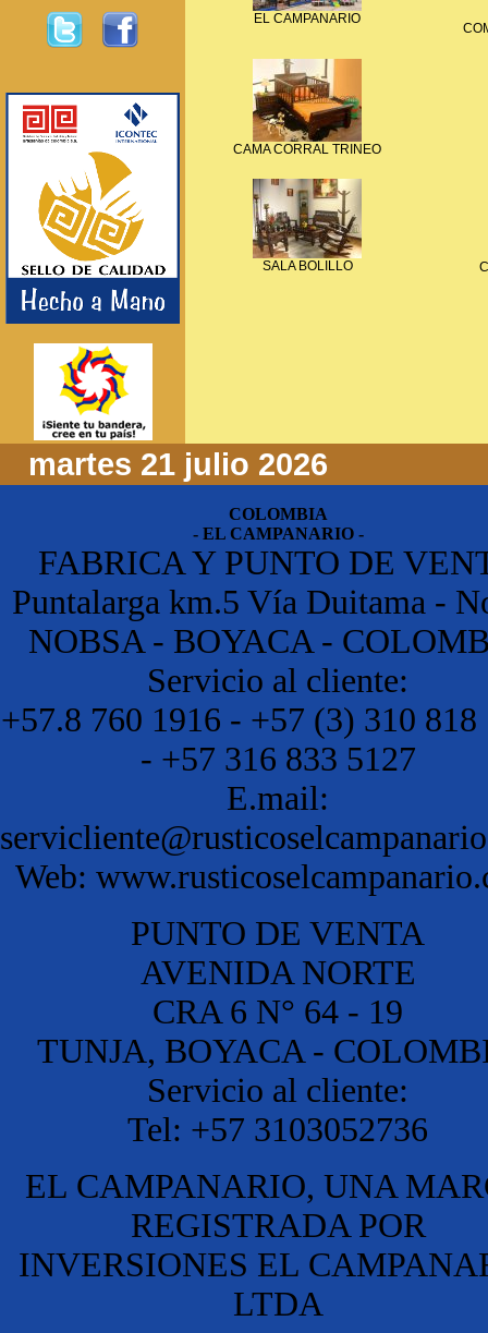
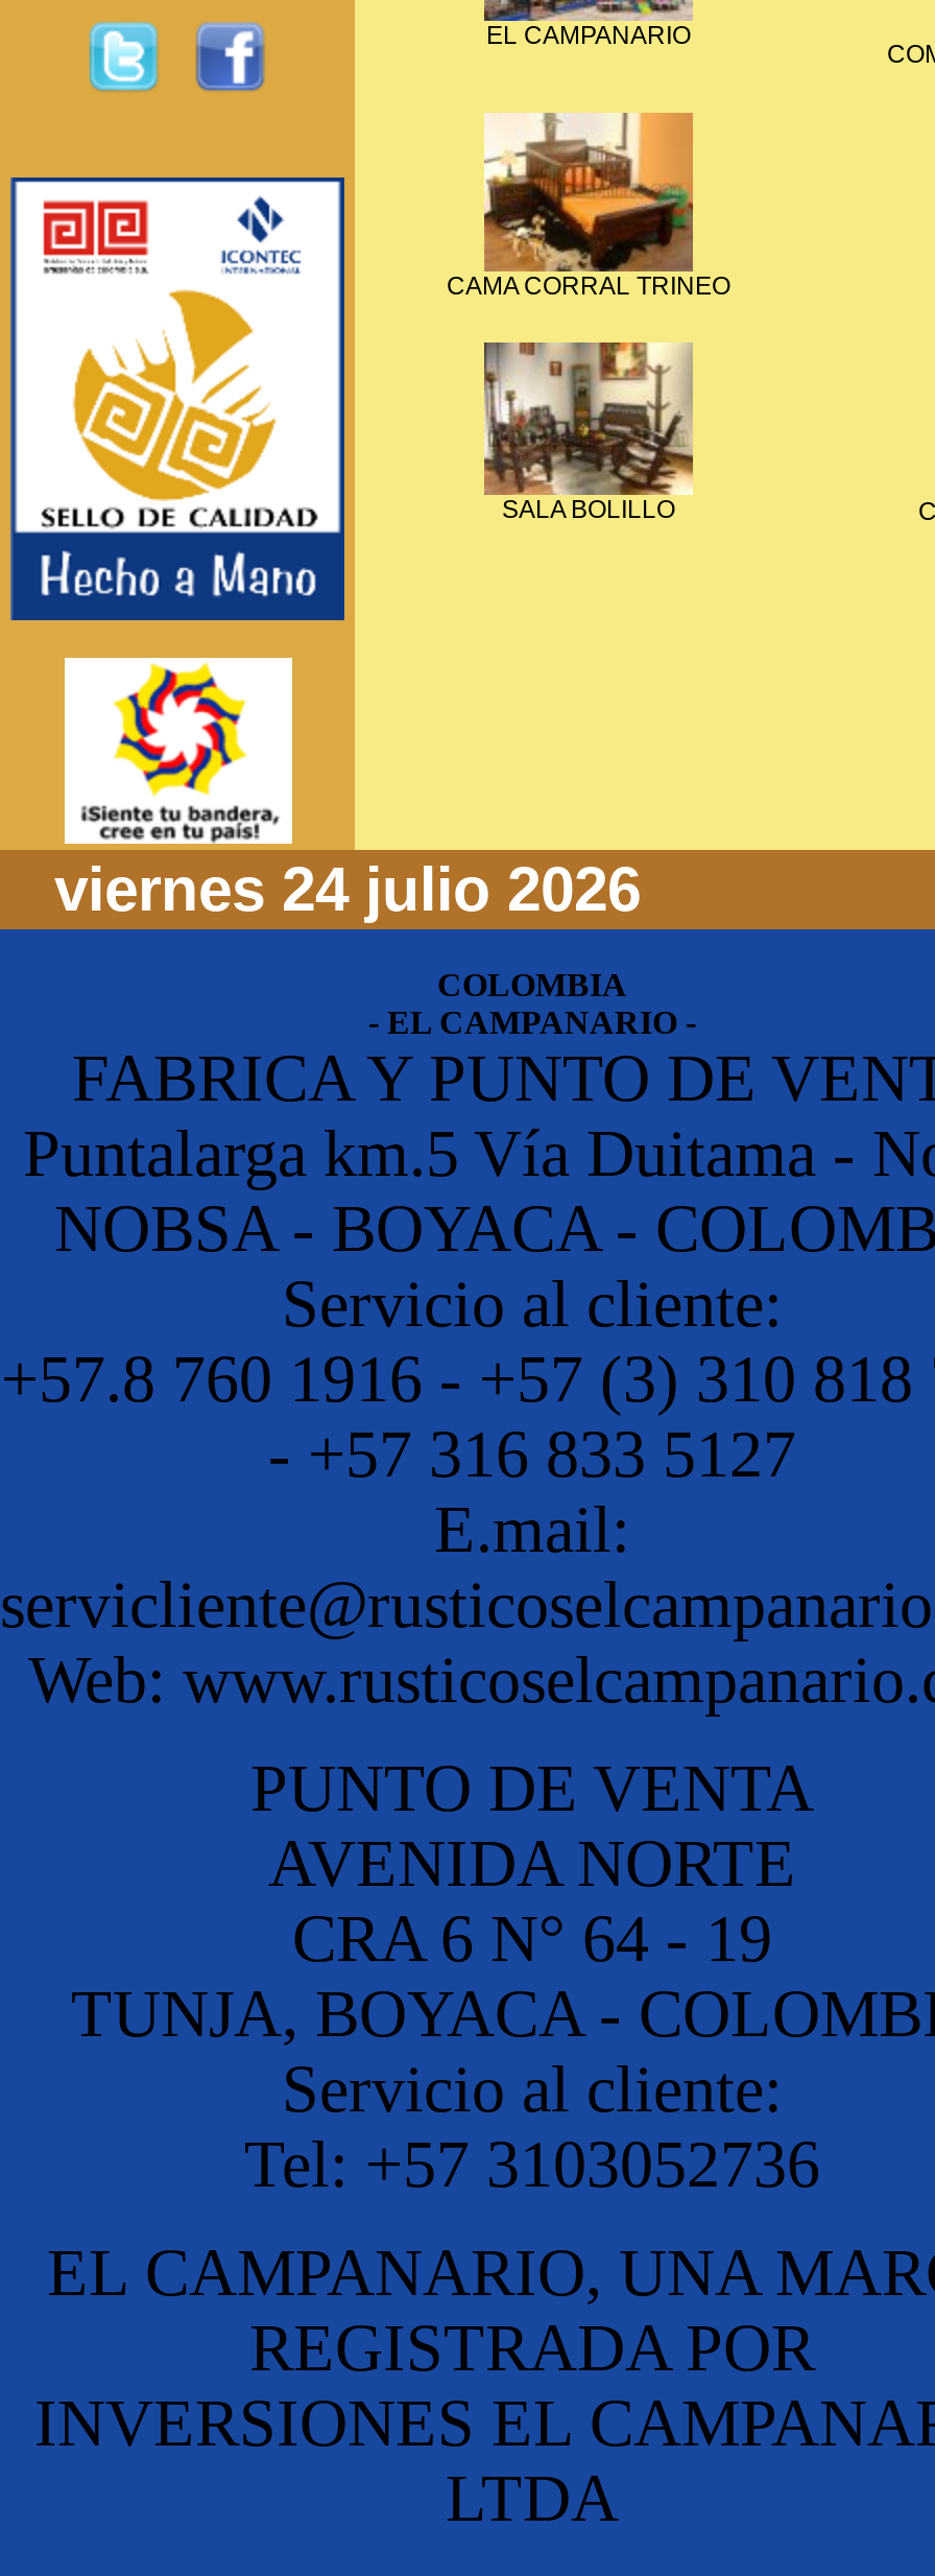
- martes 21 julio 2026
+ viernes 24 julio 2026
